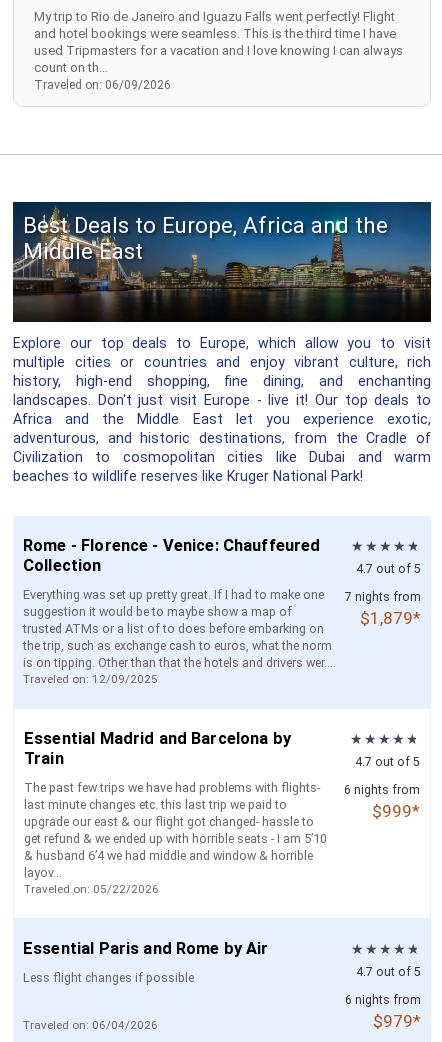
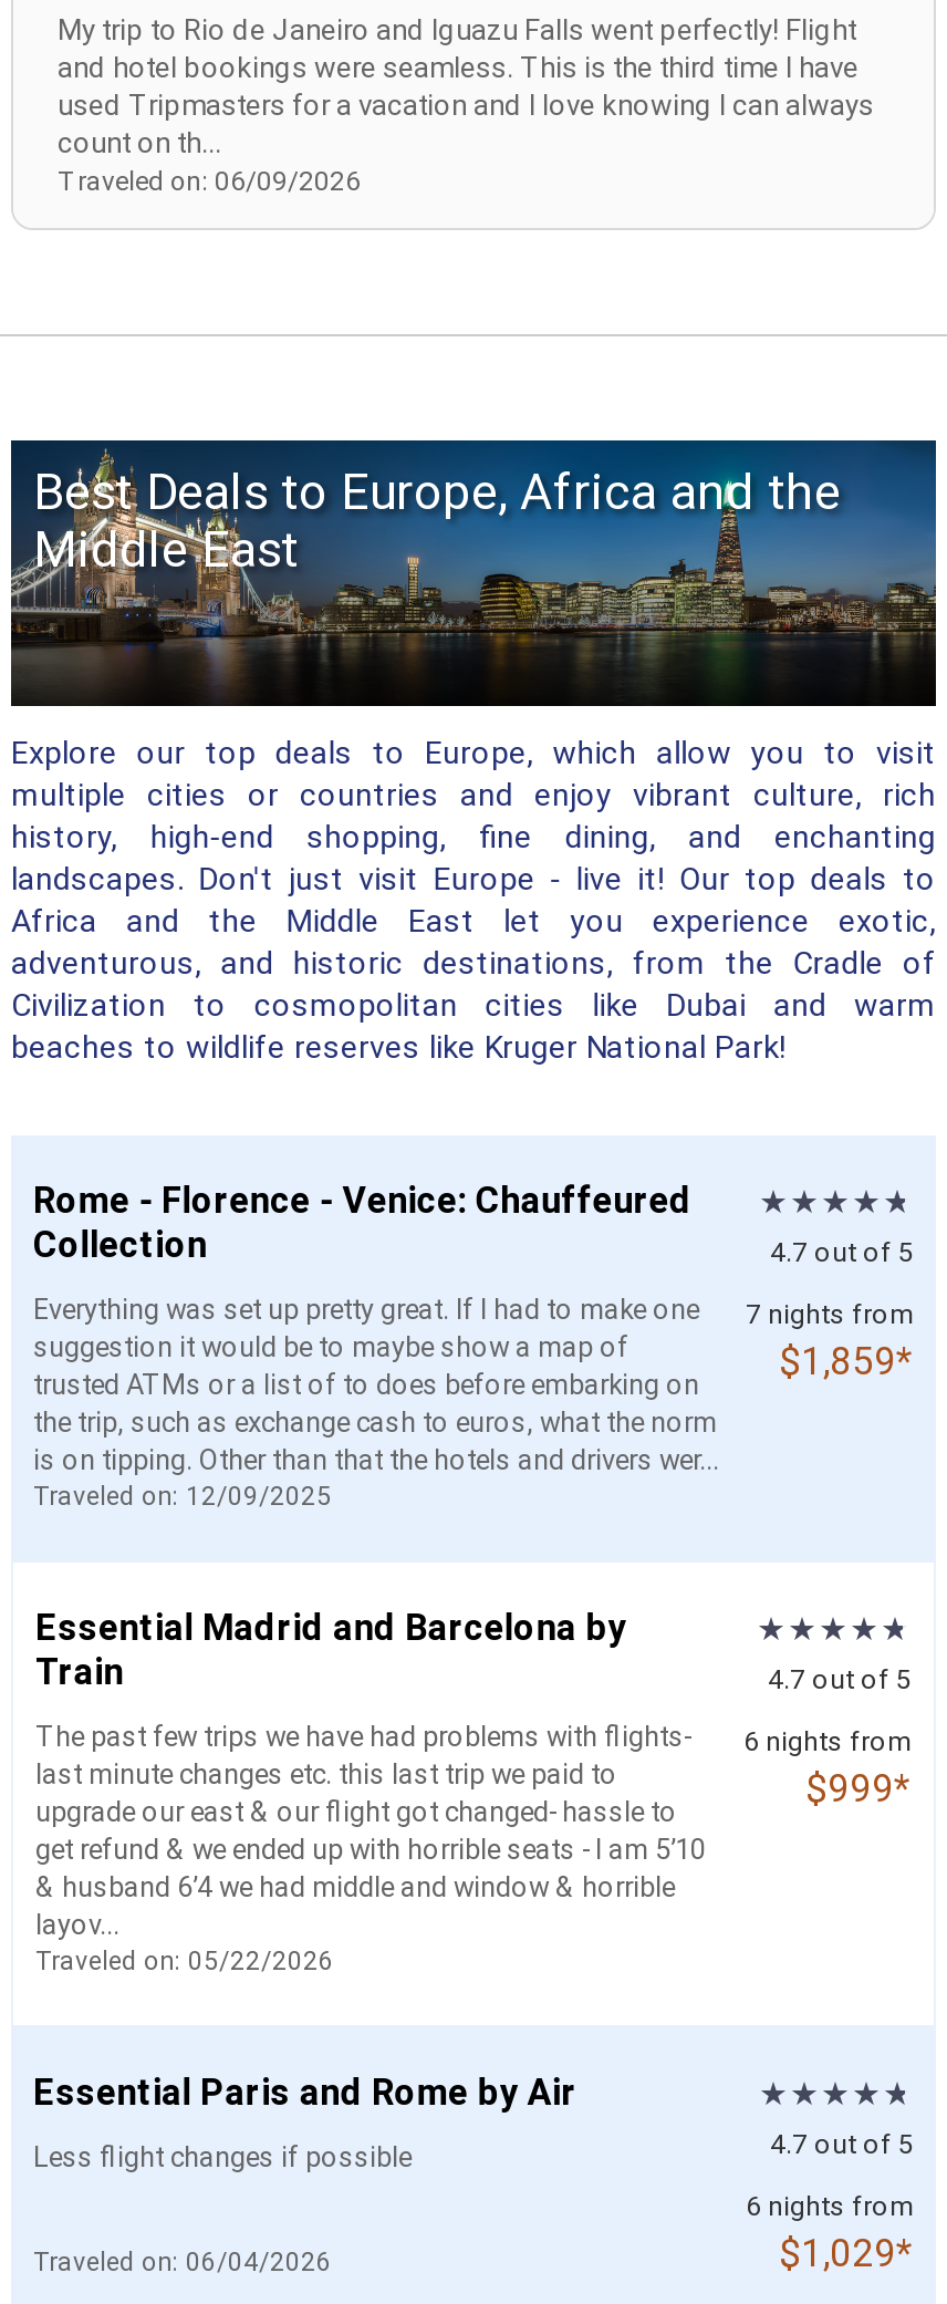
- $1,879*
+ $1,859*

- $979*
+ $1,029*
